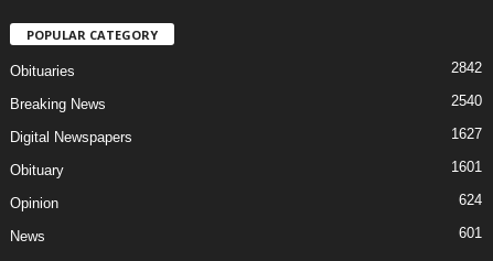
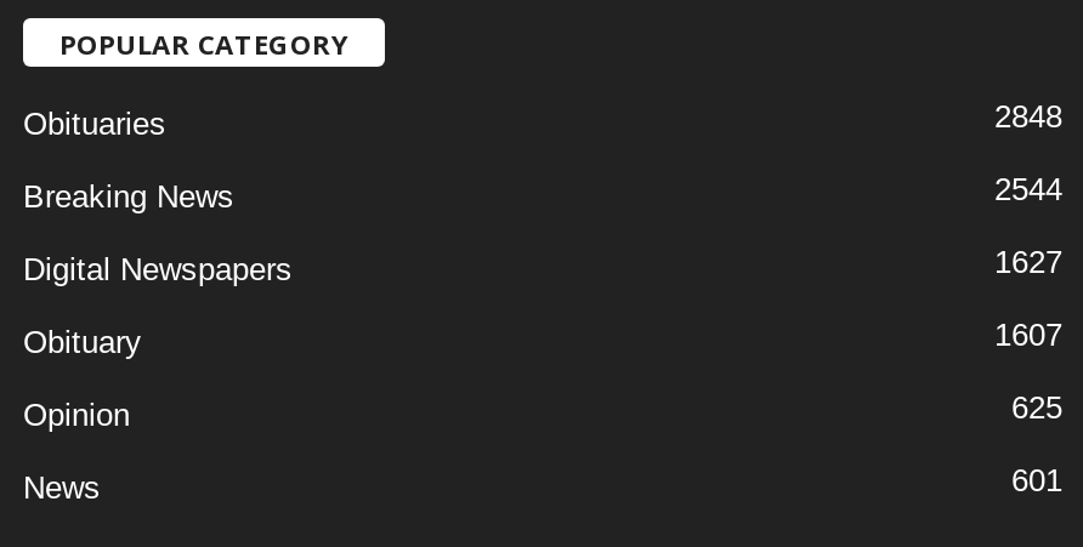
- 2842
+ 2848

- 2540
+ 2544

- 1601
+ 1607

- 624
+ 625
